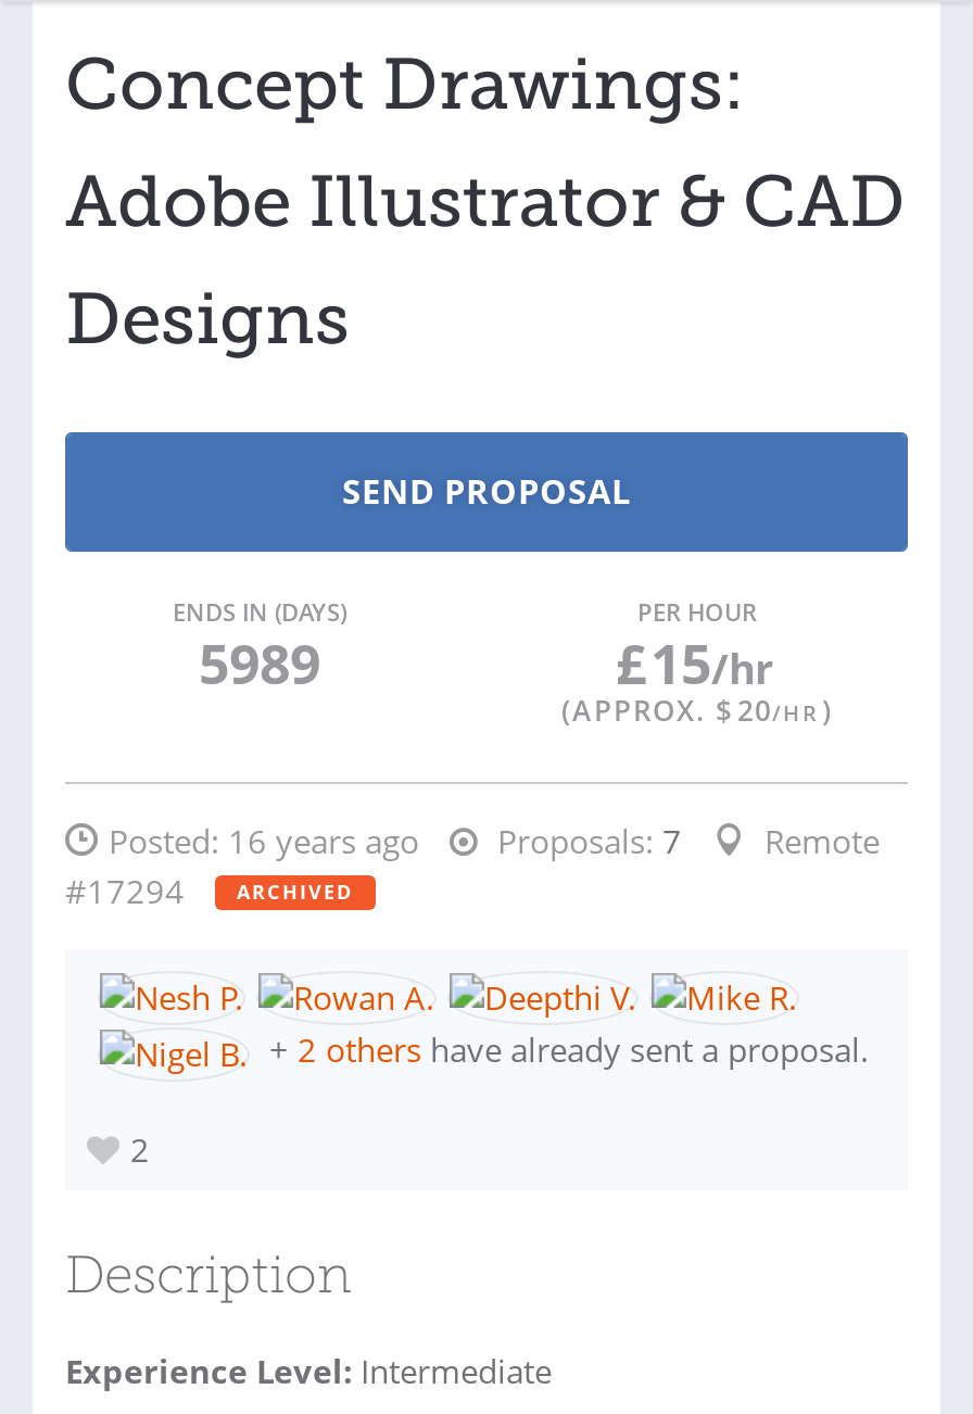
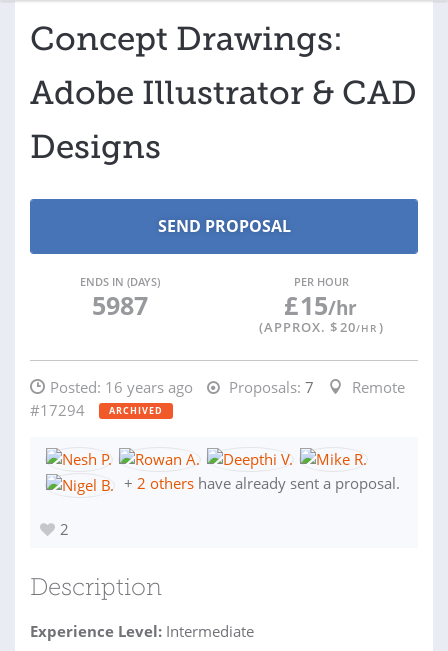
- 5989
+ 5987
